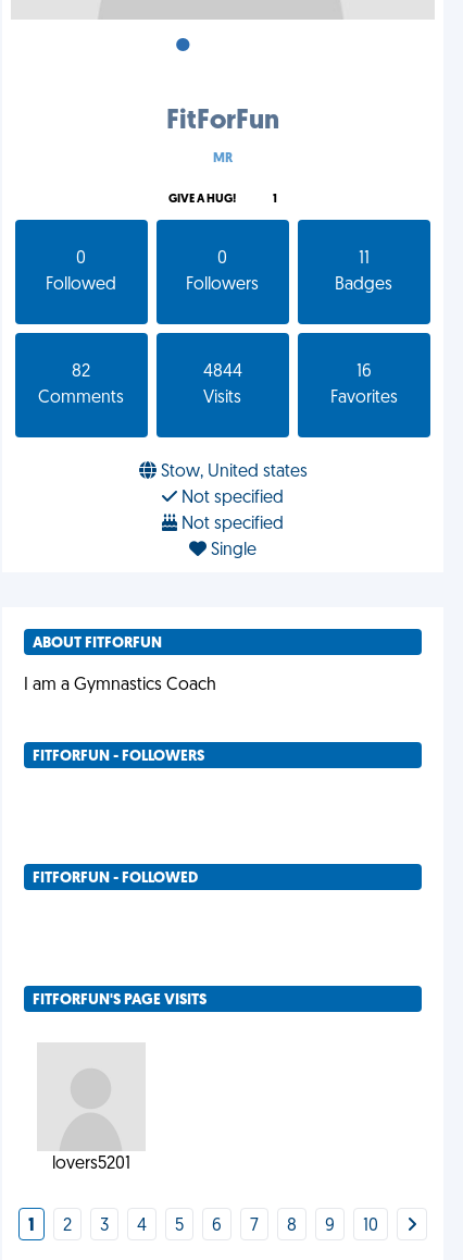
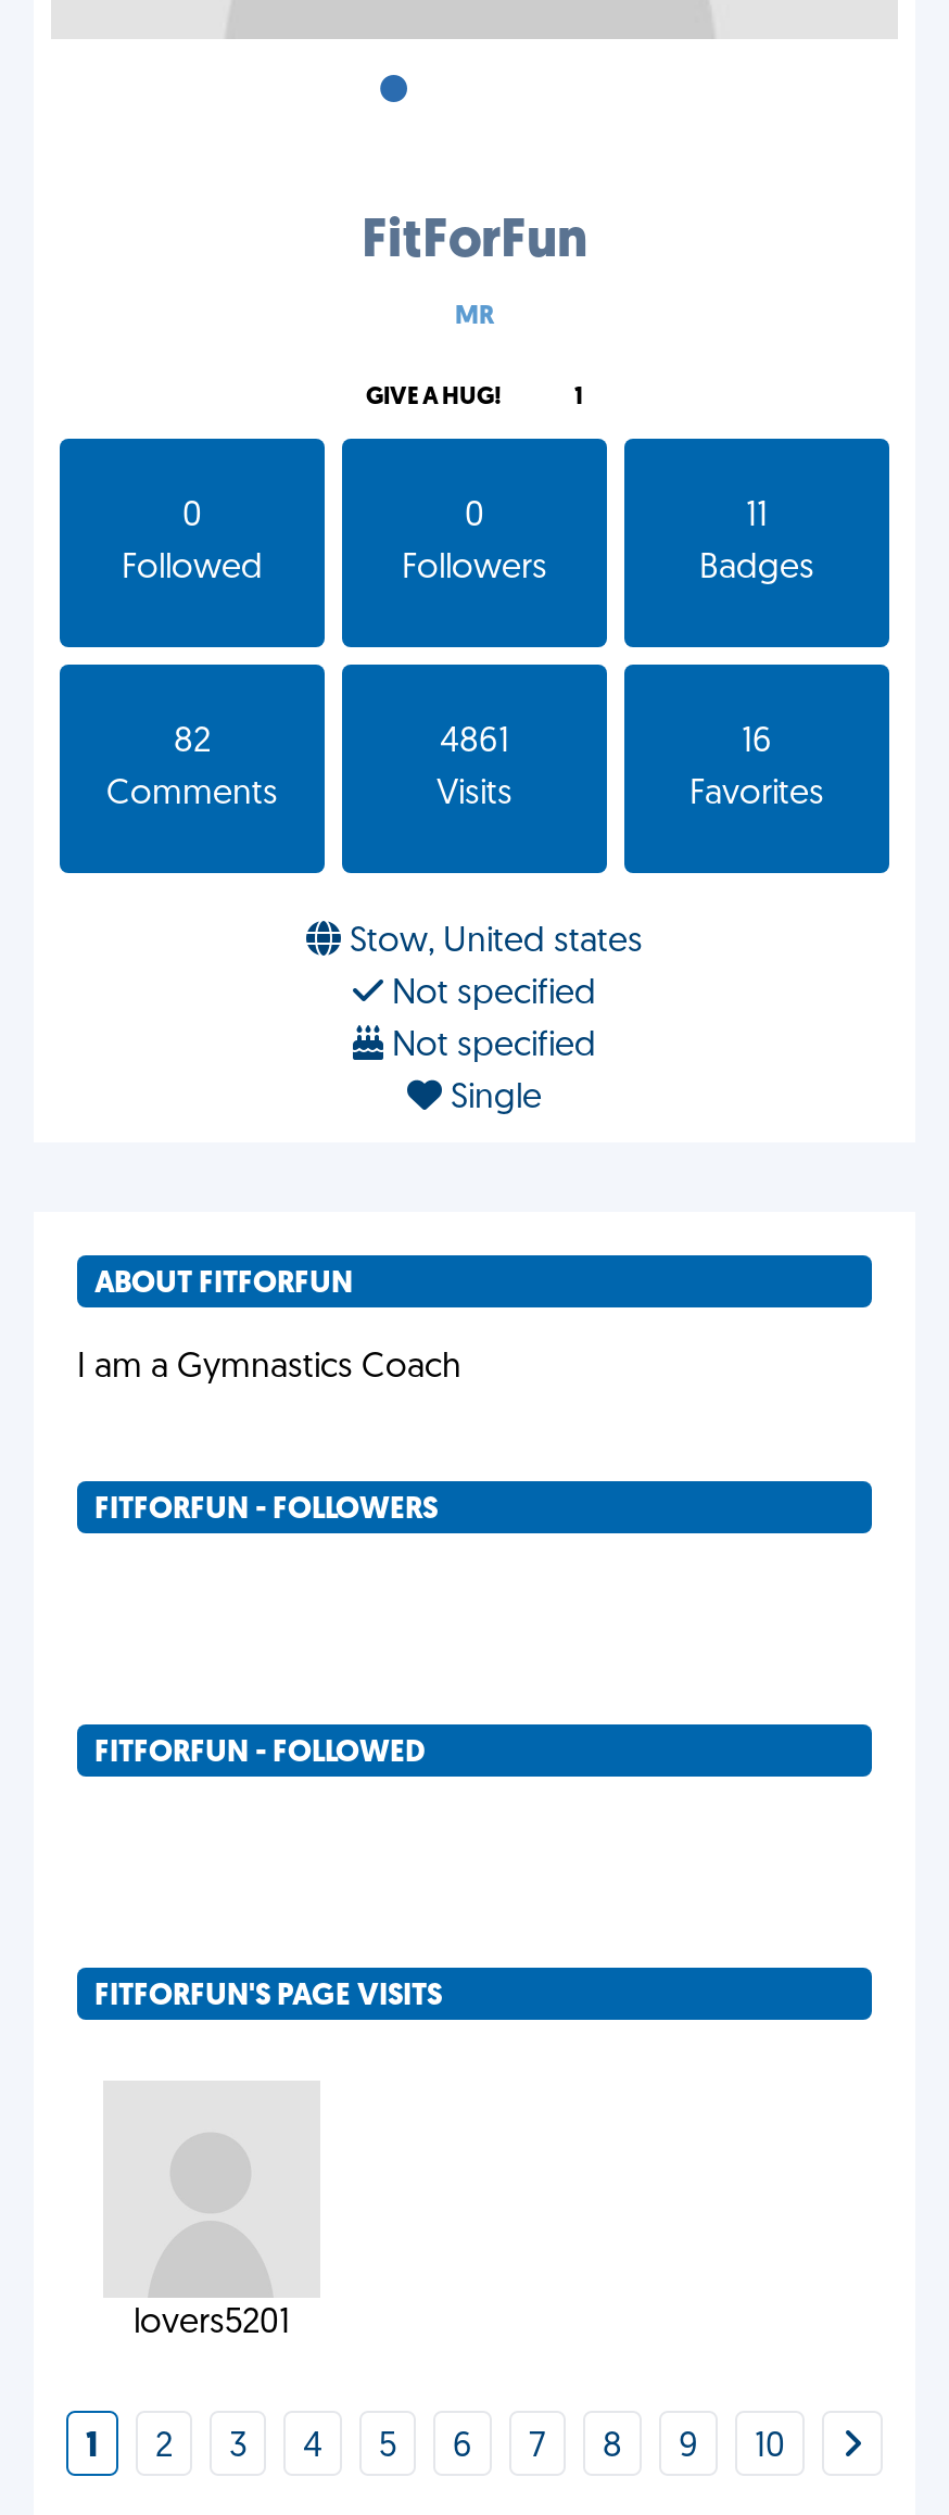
- 4844
+ 4861
